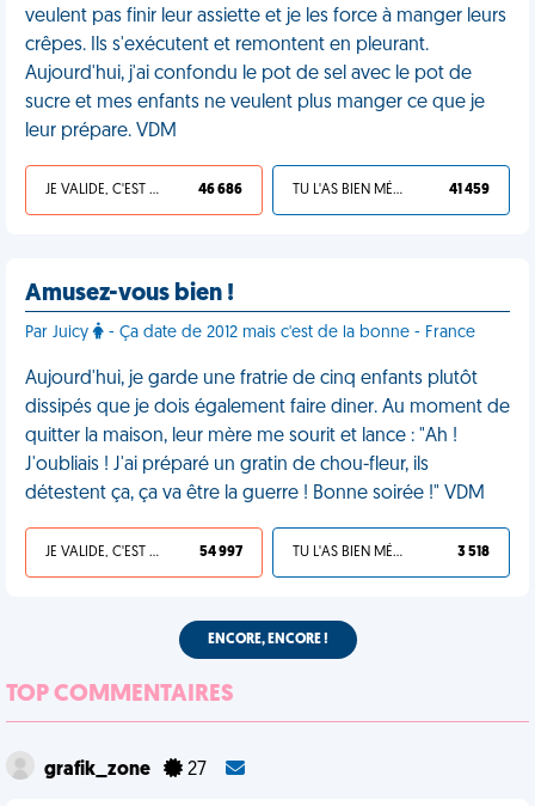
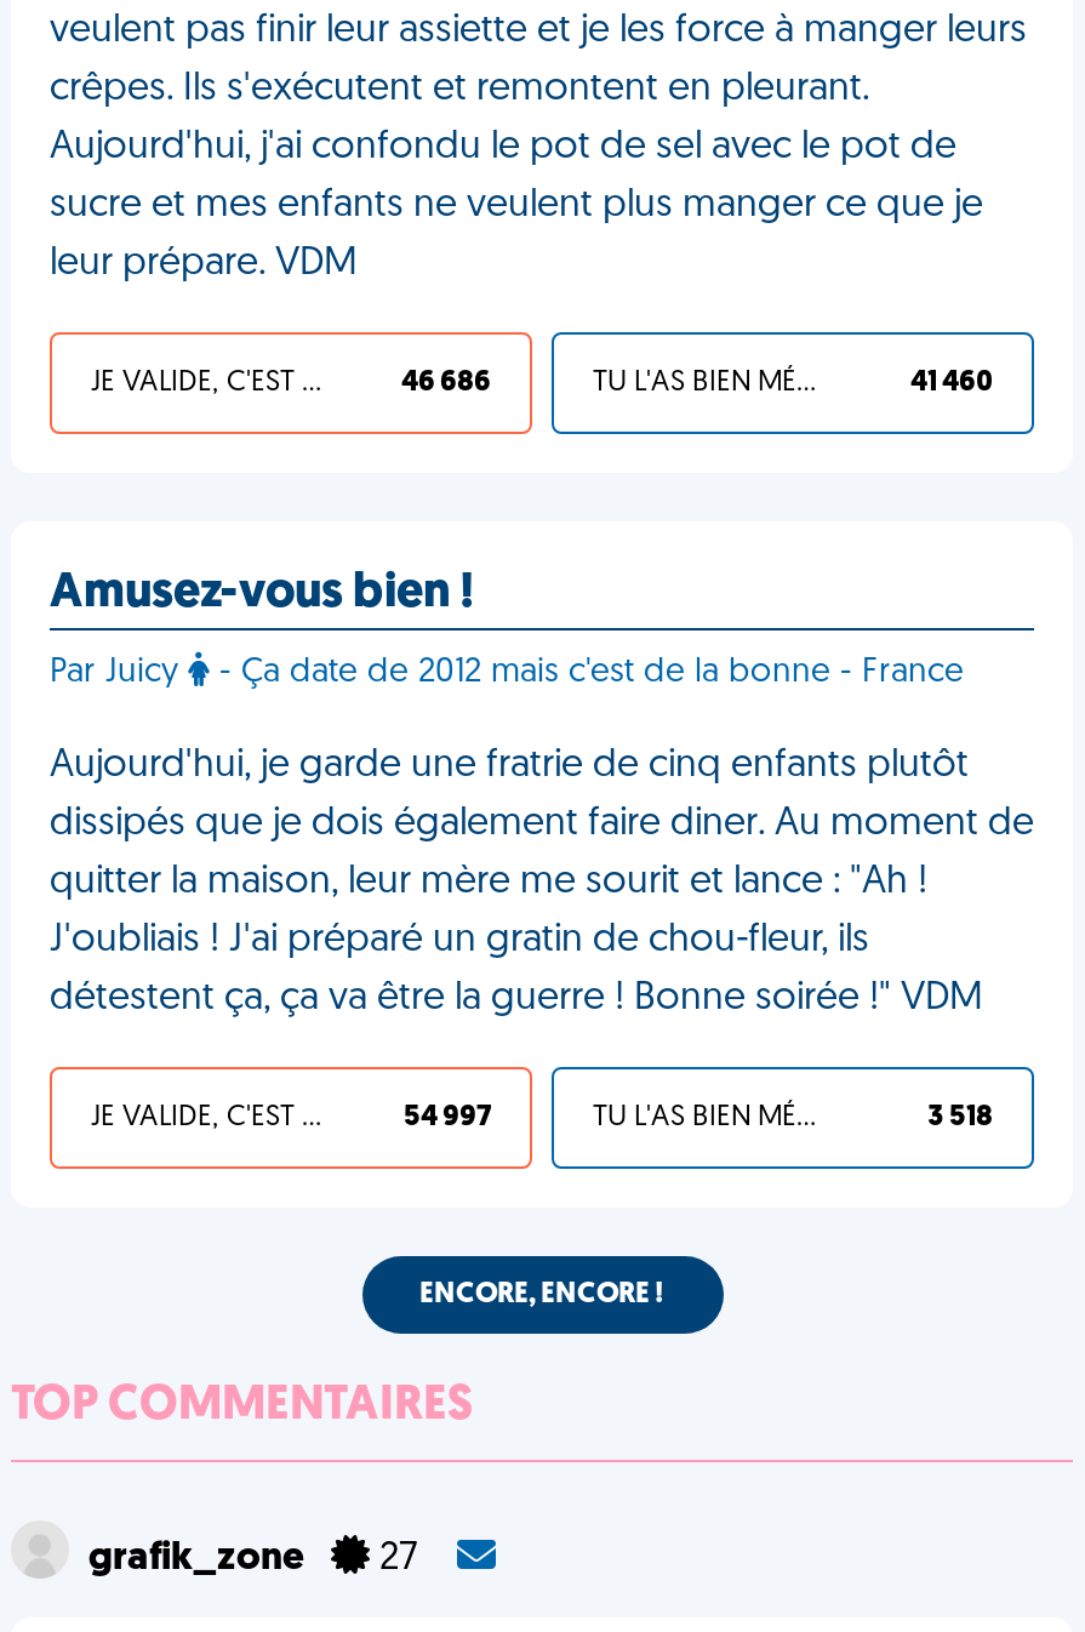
- 41 459
+ 41 460
